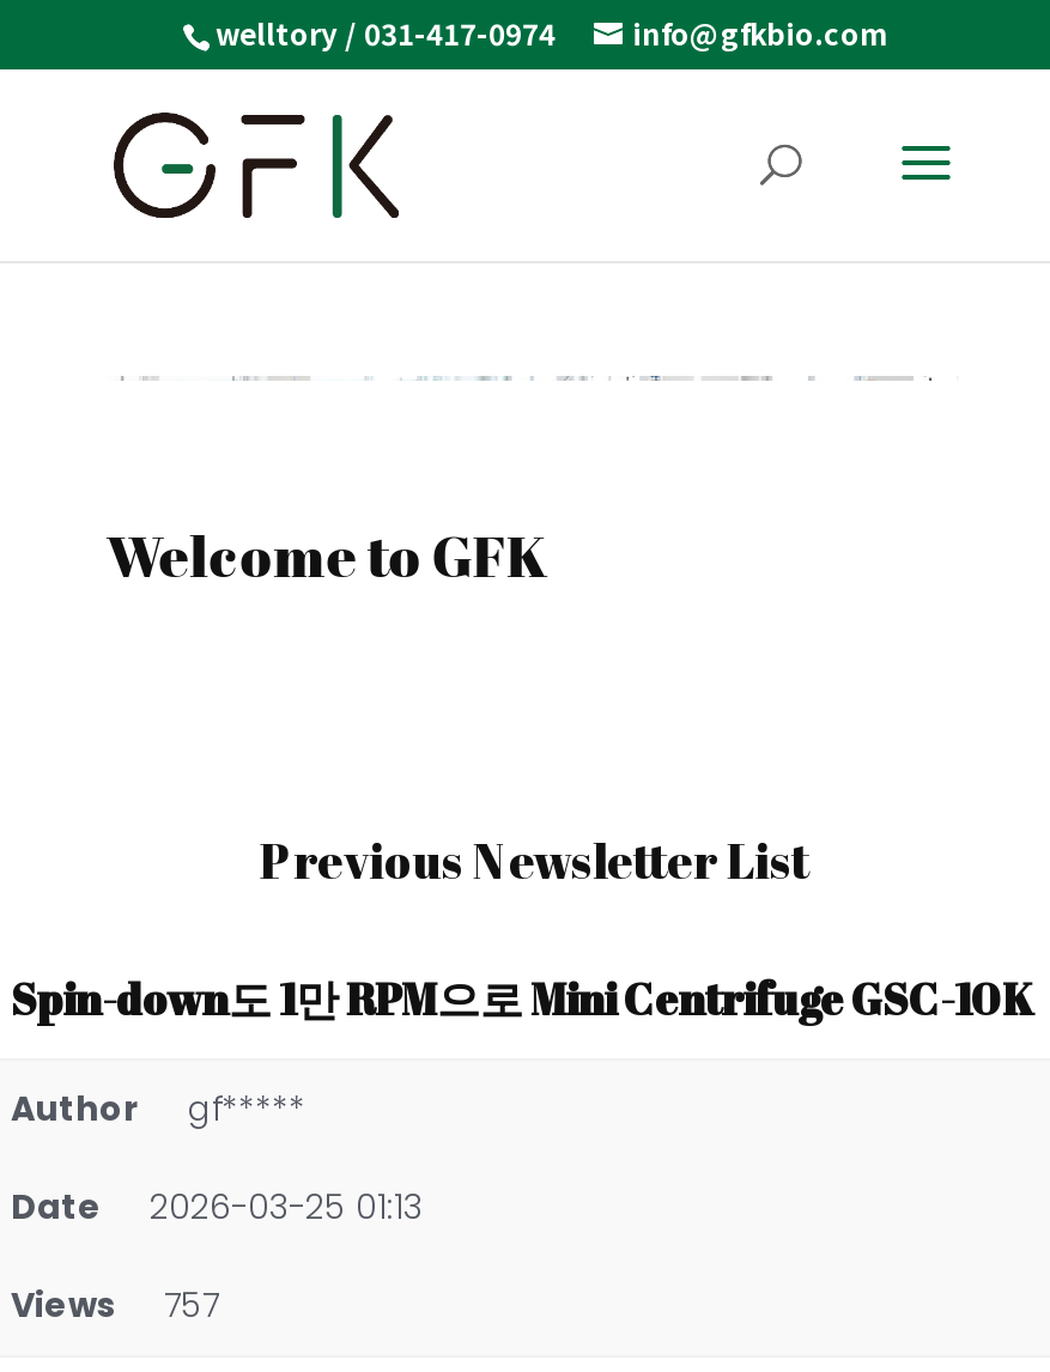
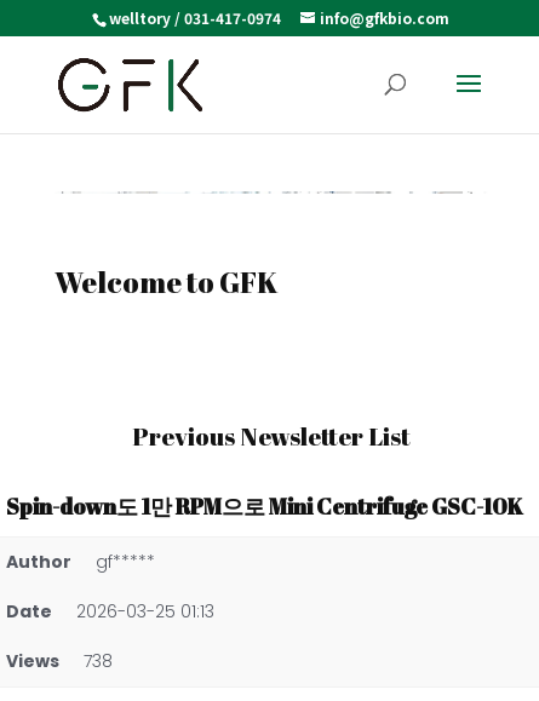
- Views 757
+ Views 738
